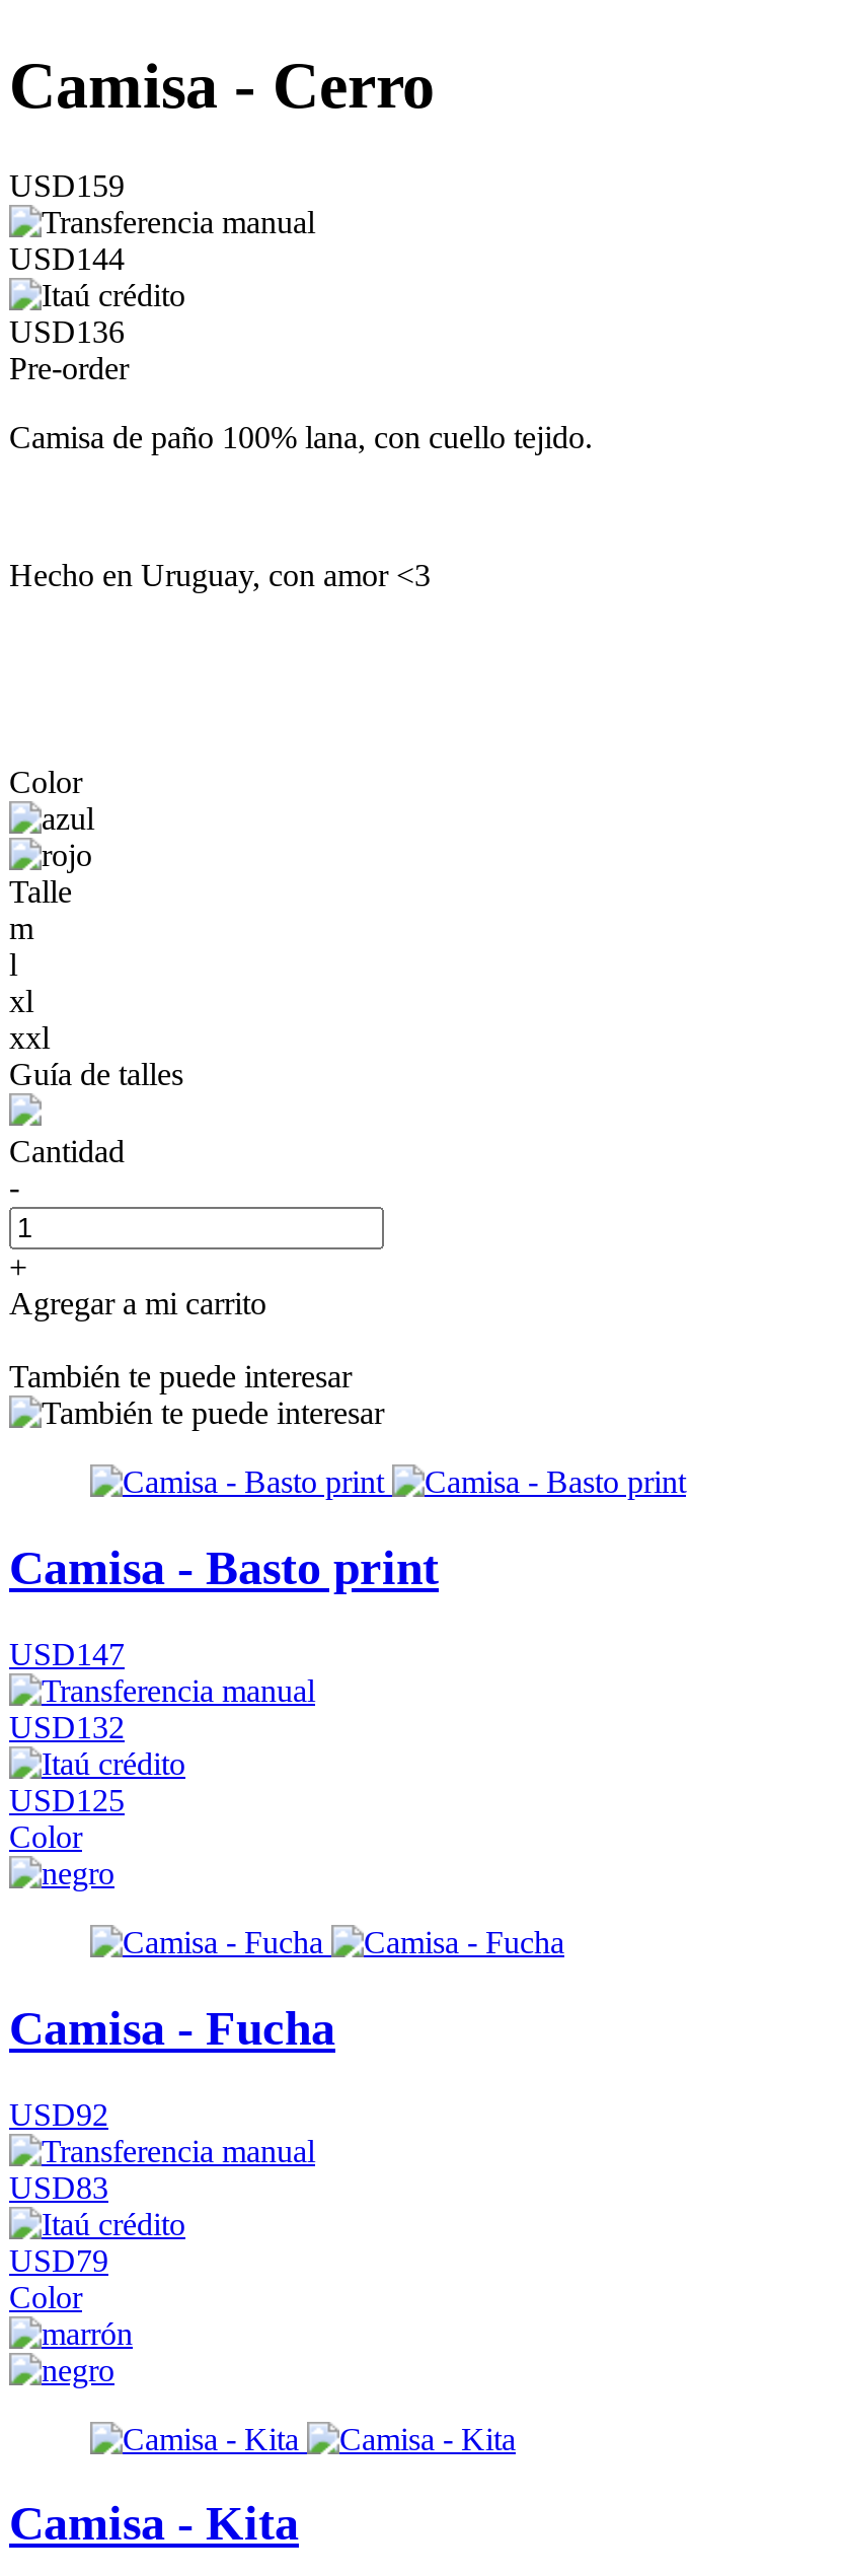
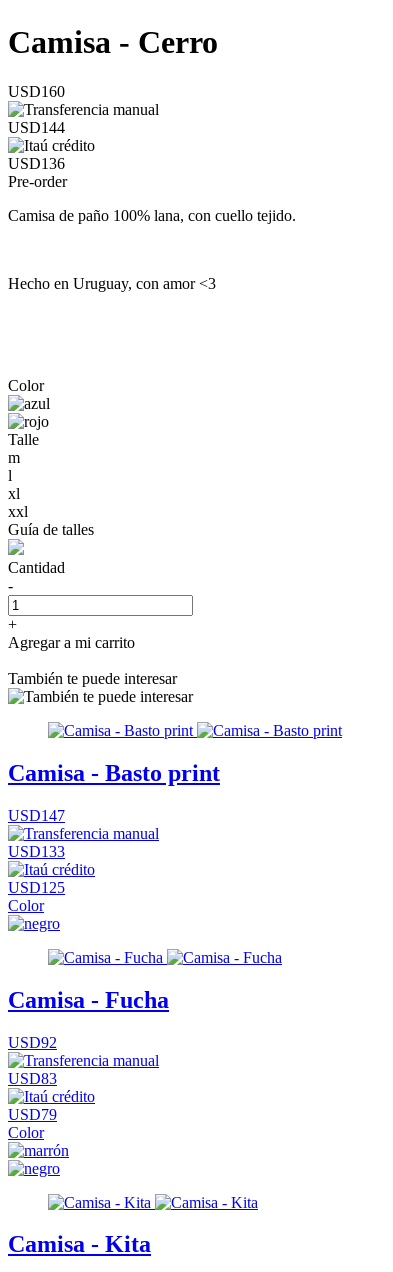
- USD159
+ USD160

- USD132
+ USD133
